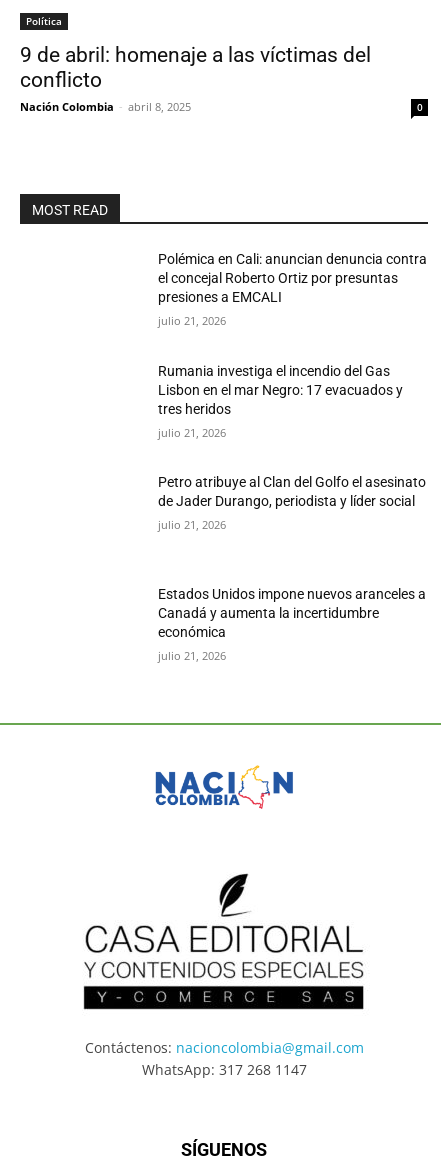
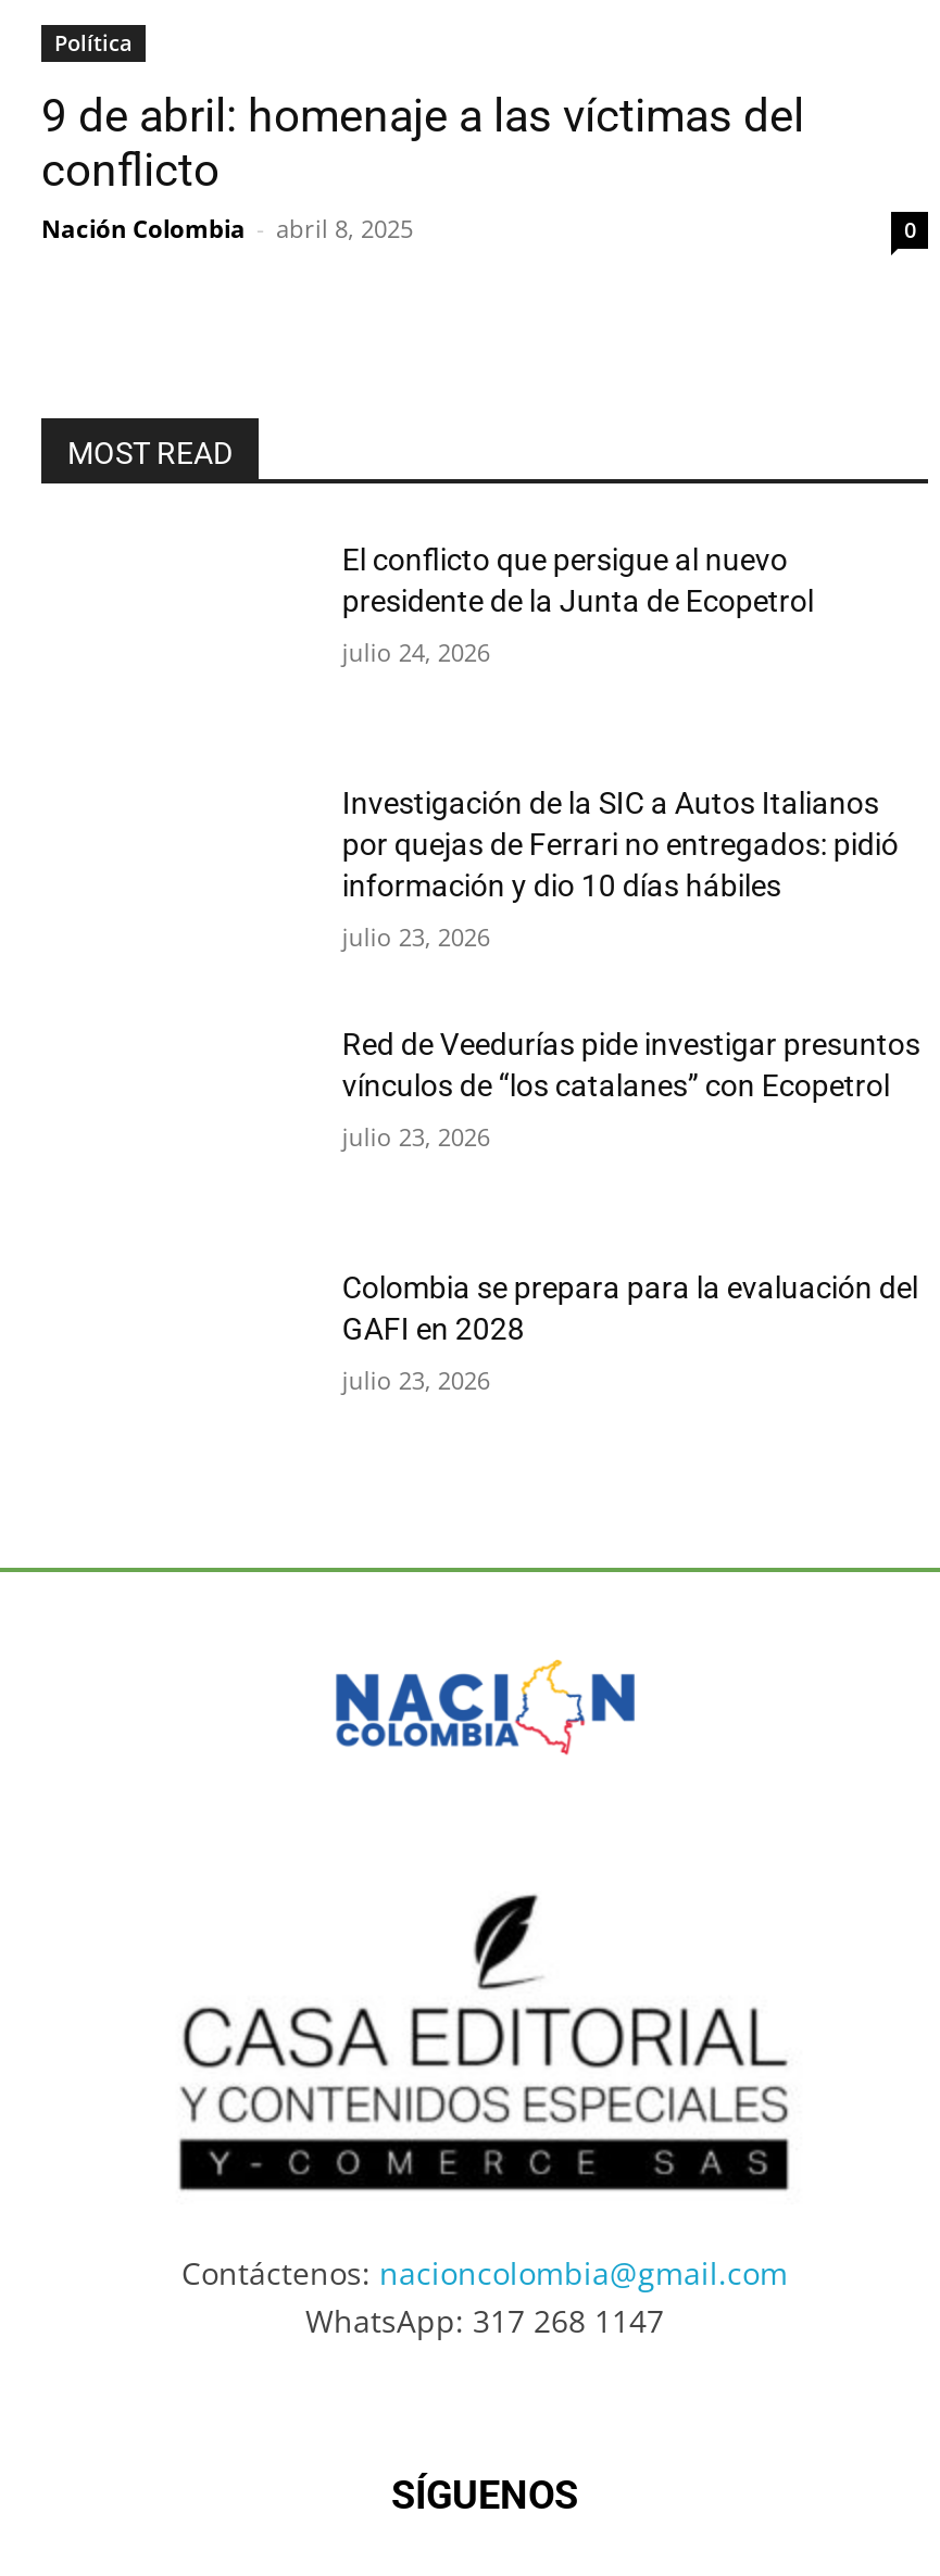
- Polémica en Cali: anuncian denuncia contra
- el concejal Roberto Ortiz por presuntas
- presiones a EMCALI
+ El conflicto que persigue al nuevo
+ presidente de la Junta de Ecopetrol

- julio 21, 2026
+ julio 24, 2026

- Rumania investiga el incendio del Gas
- Lisbon en el mar Negro: 17 evacuados y
- tres heridos
+ Investigación de la SIC a Autos Italianos
+ por quejas de Ferrari no entregados: pidió
+ información y dio 10 días hábiles

- julio 21, 2026
+ julio 23, 2026

- Petro atribuye al Clan del Golfo el asesinato
- de Jader Durango, periodista y líder social
+ Red de Veedurías pide investigar presuntos
+ vínculos de “los catalanes” con Ecopetrol

- julio 21, 2026
+ julio 23, 2026

- Estados Unidos impone nuevos aranceles a
- Canadá y aumenta la incertidumbre
- económica
+ Colombia se prepara para la evaluación del
+ GAFI en 2028

- julio 21, 2026
+ julio 23, 2026
